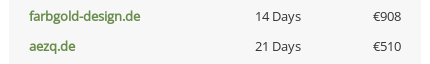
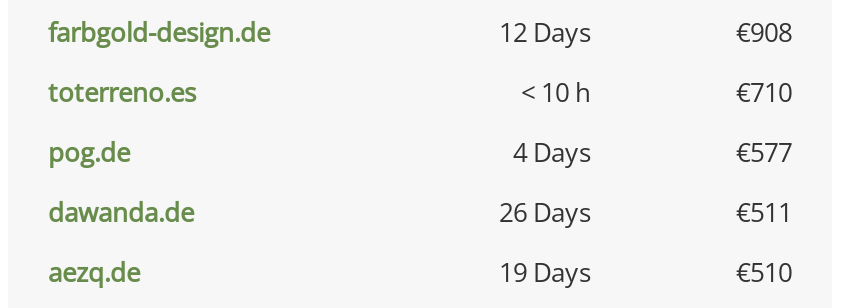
- 14 Days
+ 12 Days

+ toterreno.es
+ < 10 h
+ €710
+ pog.de
+ 4 Days
+ €577
+ dawanda.de
+ 26 Days
+ €511

- 21 Days
+ 19 Days
